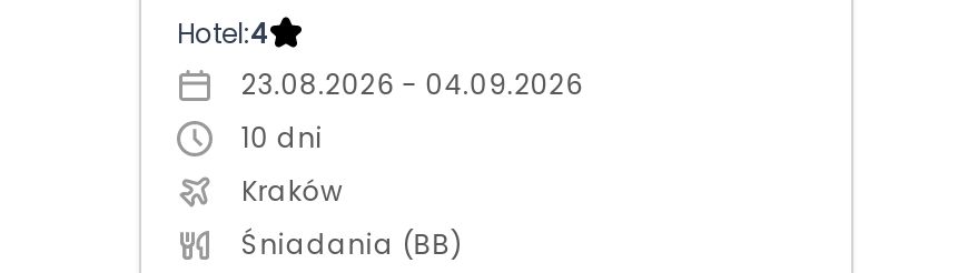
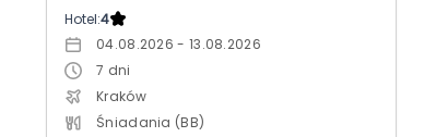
- 23.08.2026 - 04.09.2026
+ 04.08.2026 - 13.08.2026

- 10 dni
+ 7 dni
